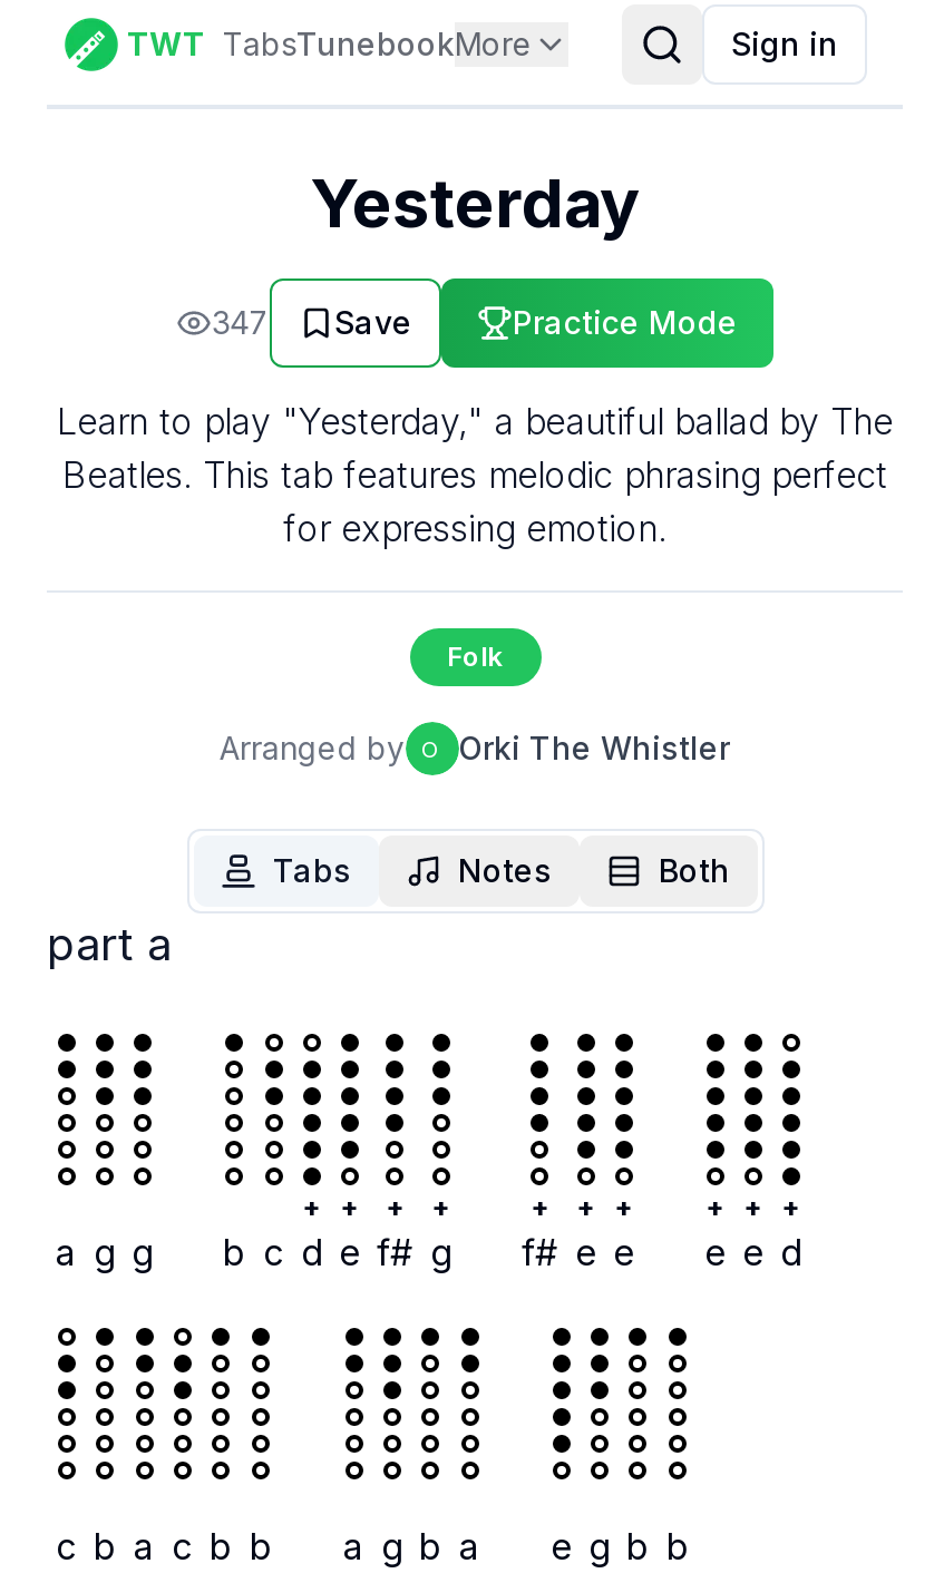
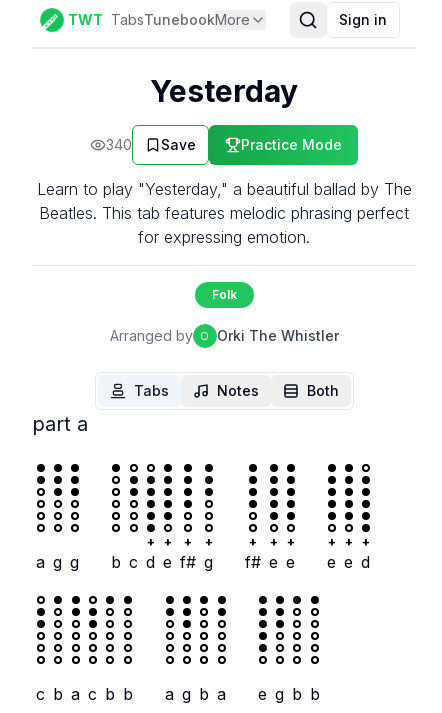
- 347 Save
+ 340 Save
